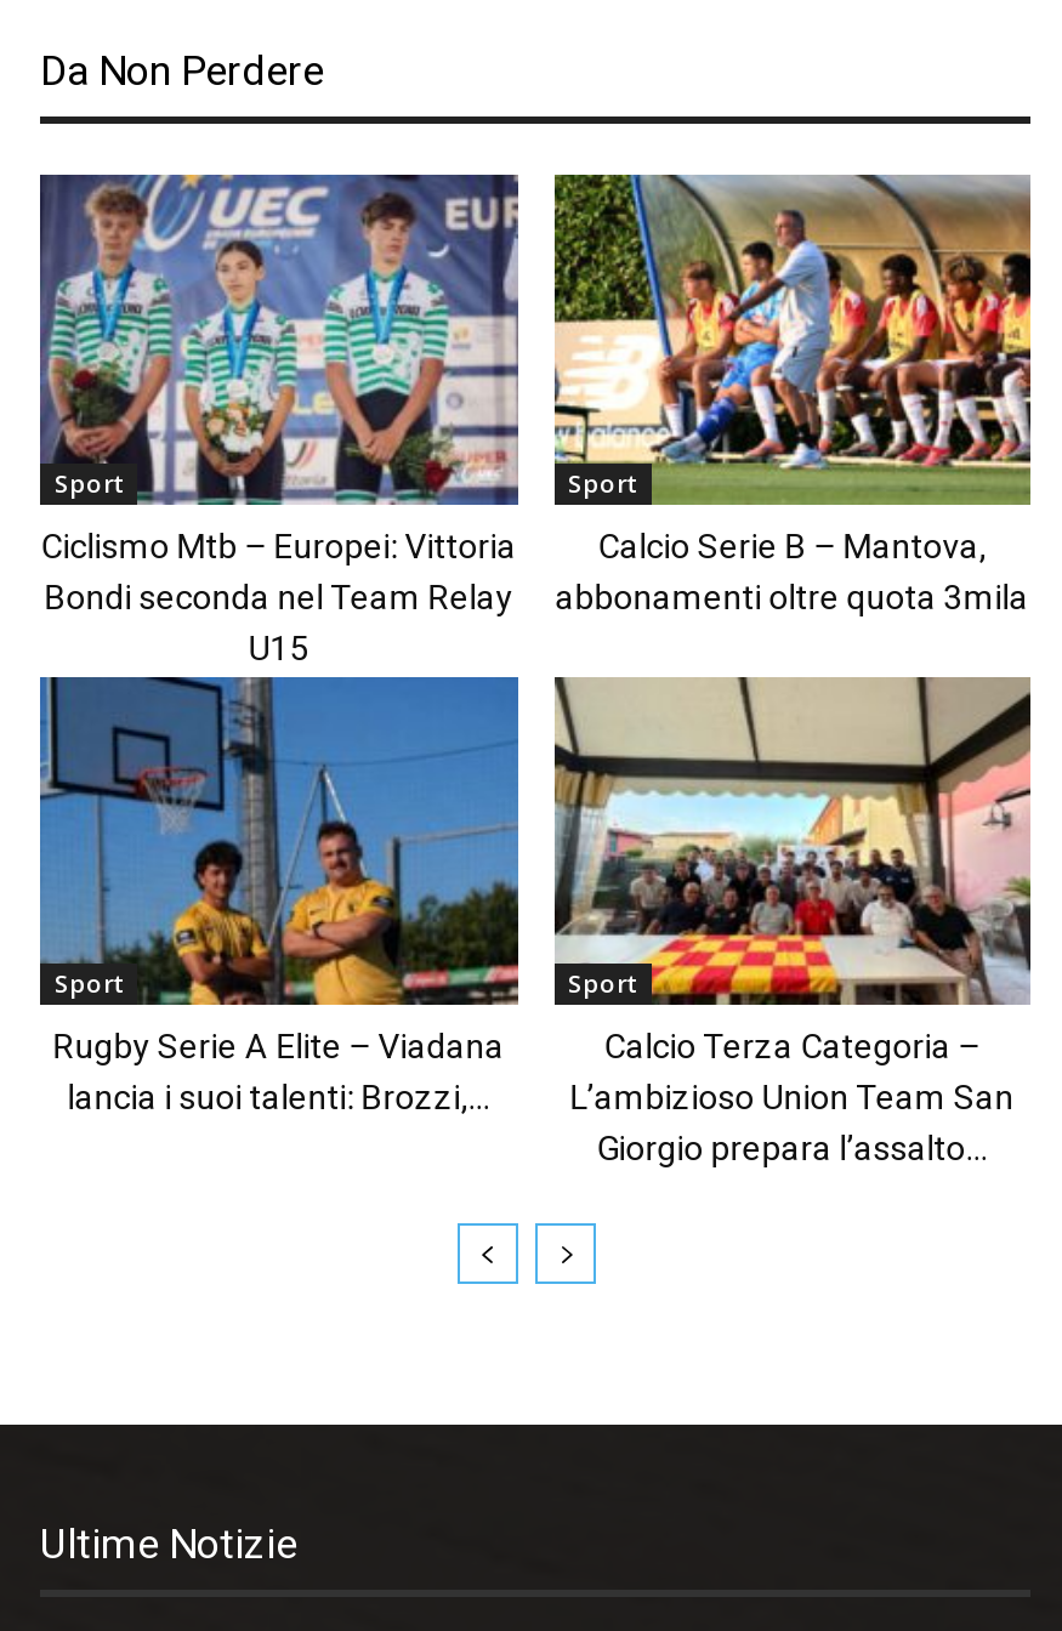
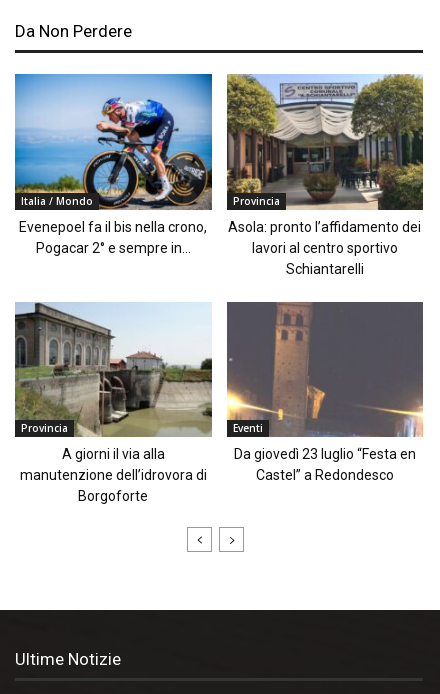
- [image]
- Sport
+ [image]
+ Italia / Mondo

- [image]
- Sport
+ [image]
+ Provincia

- Ciclismo Mtb – Europei: Vittoria
- Bondi seconda nel Team Relay
- U15
+ Evenepoel fa il bis nella crono,
+ Pogacar 2° e sempre in...

- Calcio Serie B – Mantova,
- abbonamenti oltre quota 3mila
+ Asola: pronto l’affidamento dei
+ lavori al centro sportivo
+ Schiantarelli

- [image]
- Sport
+ [image]
+ Provincia

- [image]
- Sport
+ [image]
+ Eventi

- Rugby Serie A Elite – Viadana
- lancia i suoi talenti: Brozzi,...
+ A giorni il via alla
+ manutenzione dell’idrovora di
+ Borgoforte

- Calcio Terza Categoria –
- L’ambizioso Union Team San
- Giorgio prepara l’assalto...
+ Da giovedì 23 luglio “Festa en
+ Castel” a Redondesco
